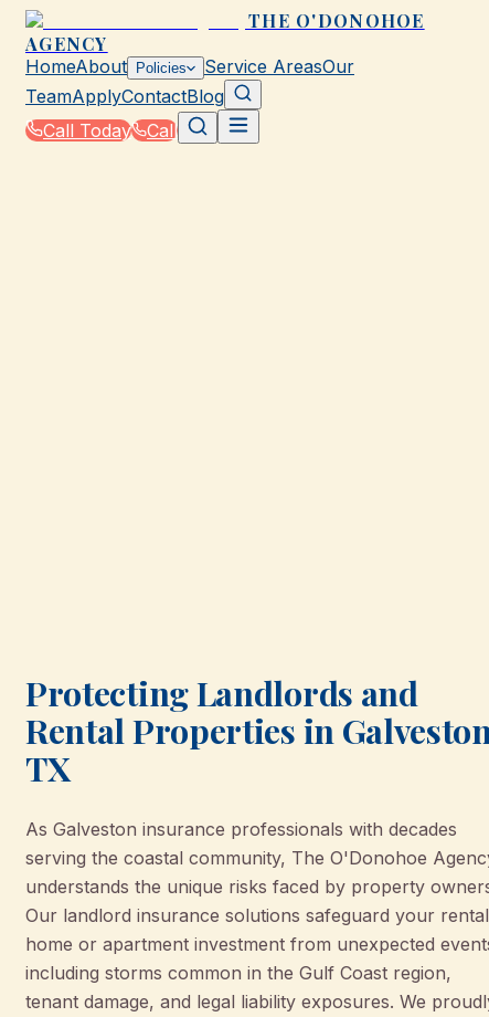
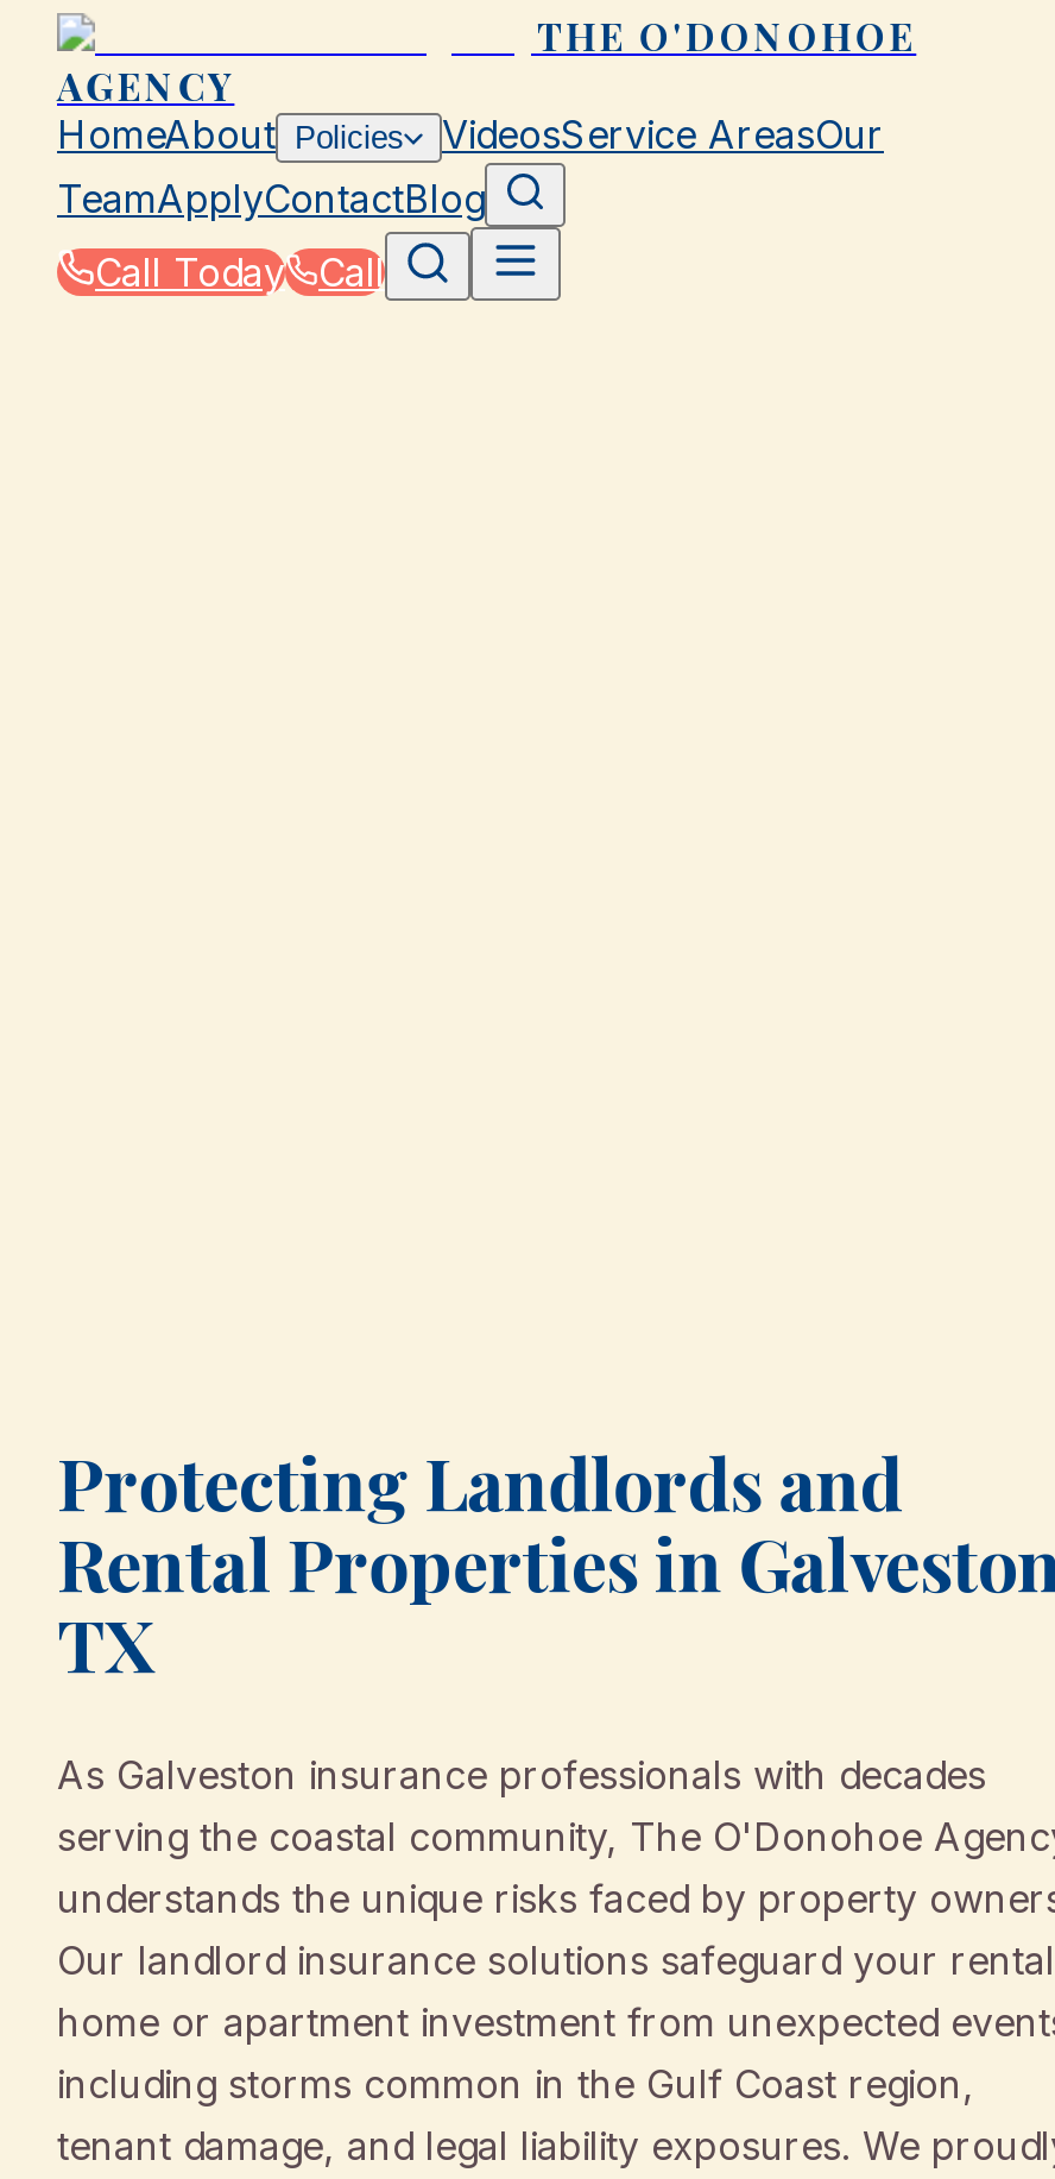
- Service AreasOur
+ VideosService AreasOur
